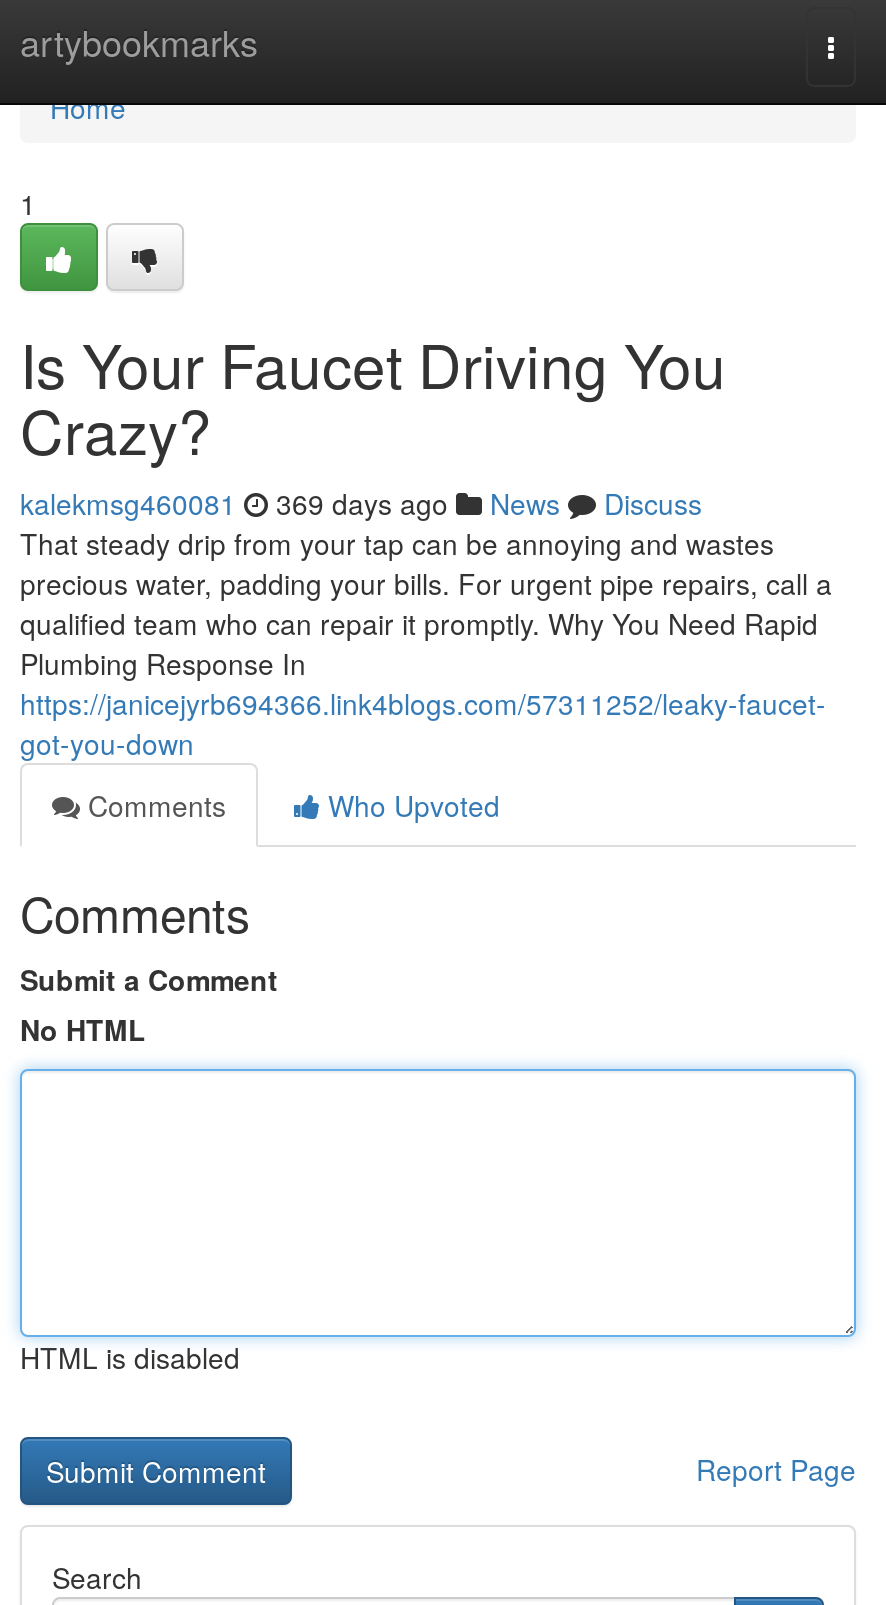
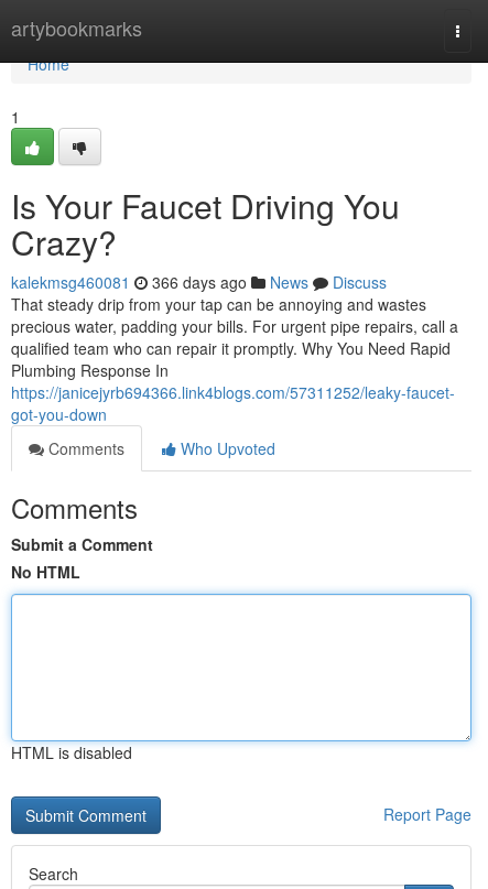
- kalekmsg460081 369 days ago News Discuss
+ kalekmsg460081 366 days ago News Discuss
